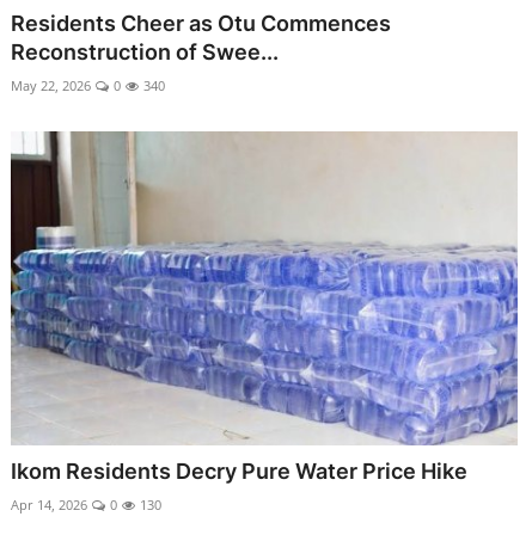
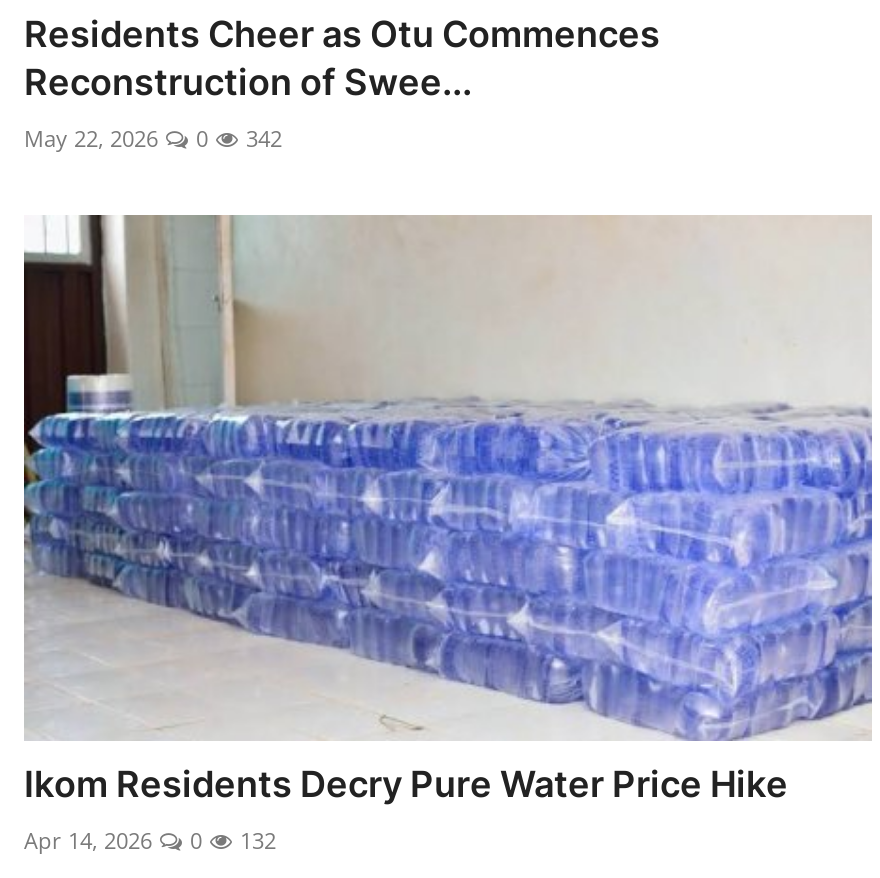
- 340
+ 342

- 130
+ 132
